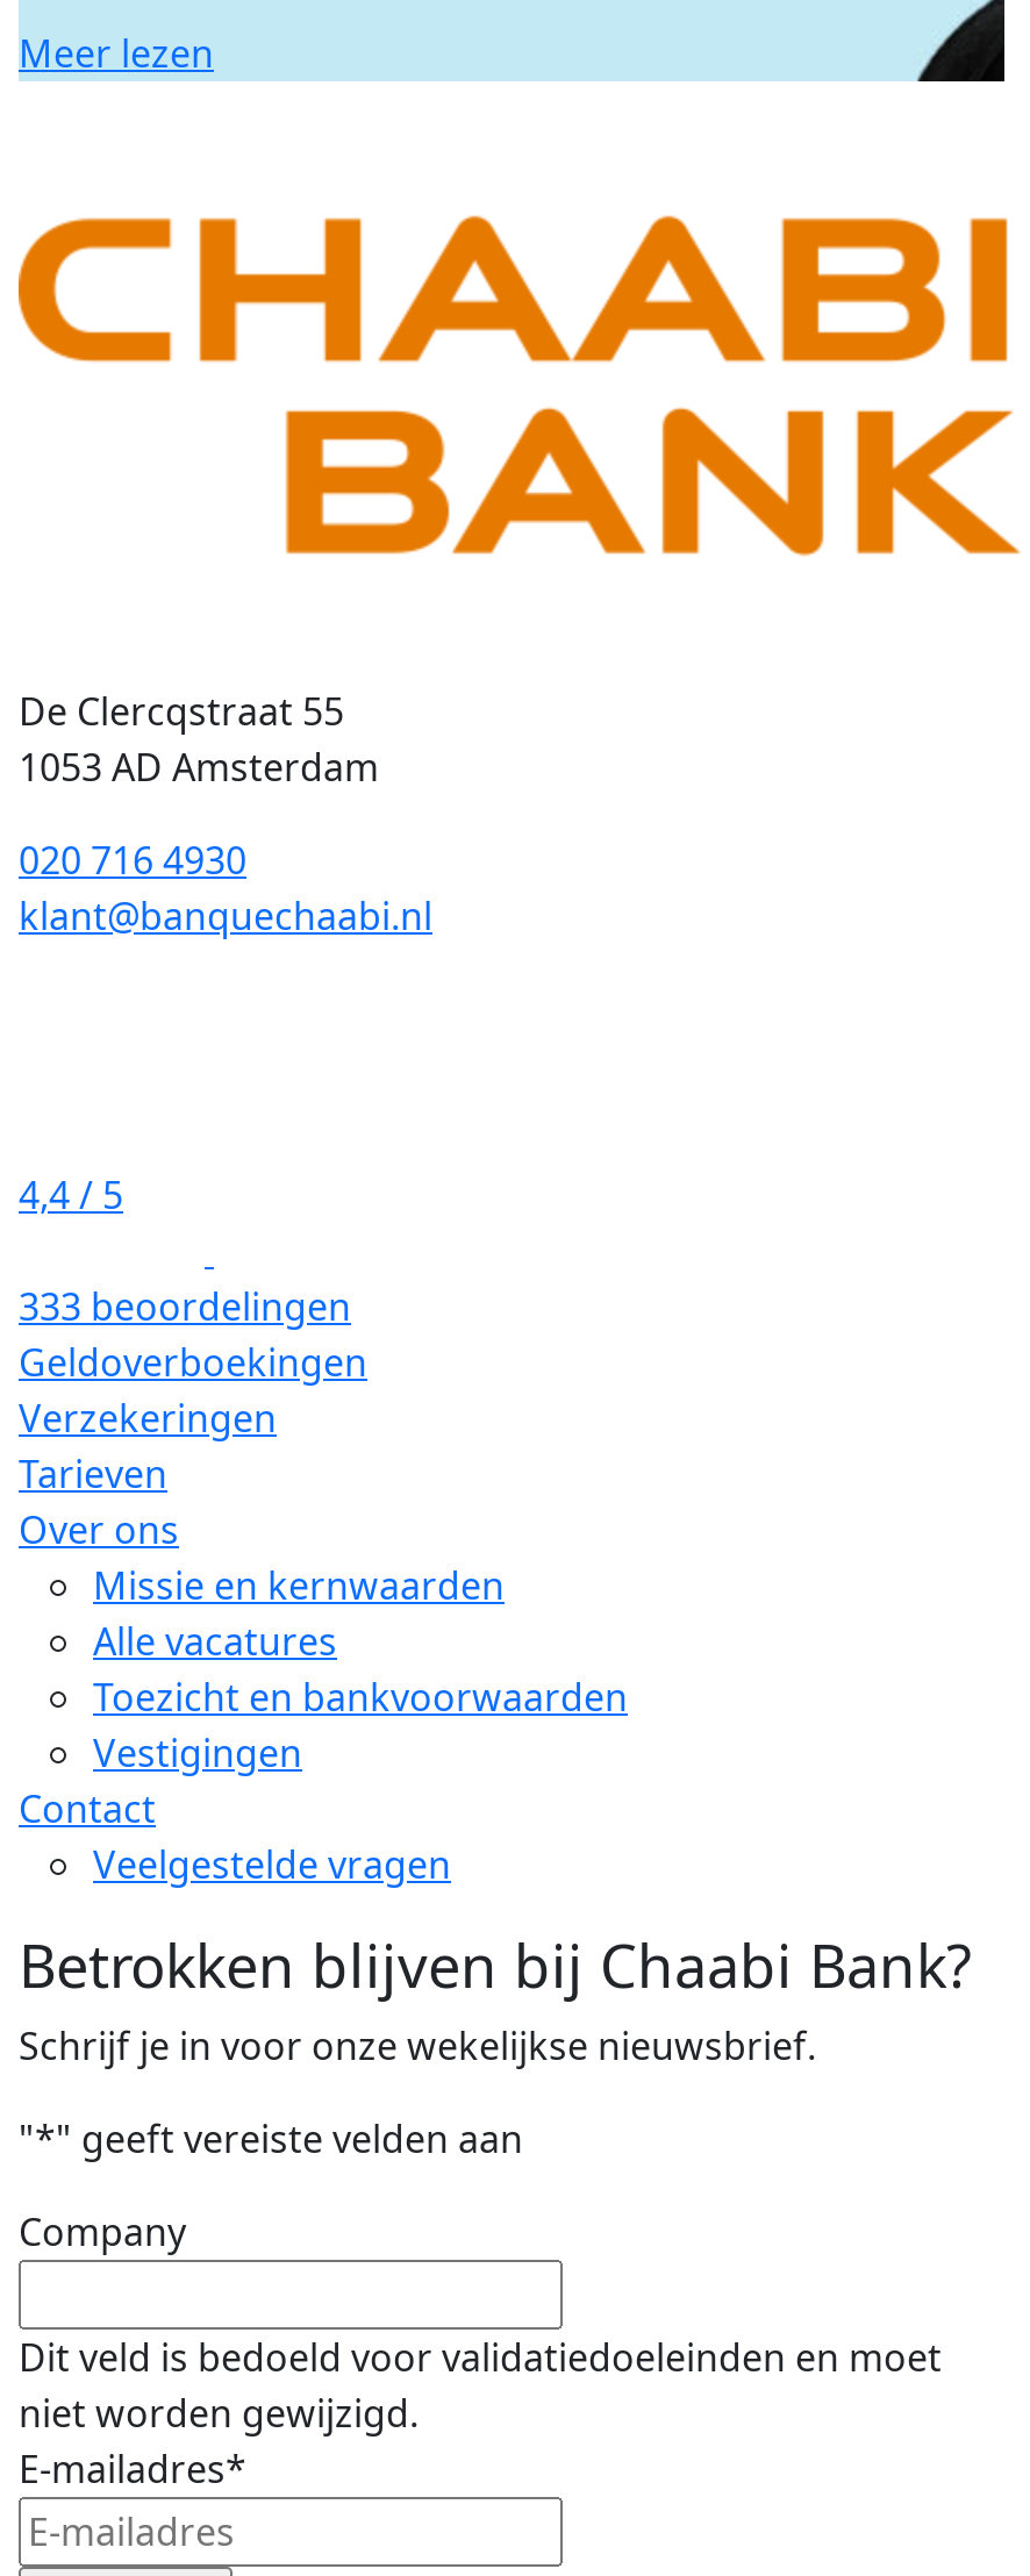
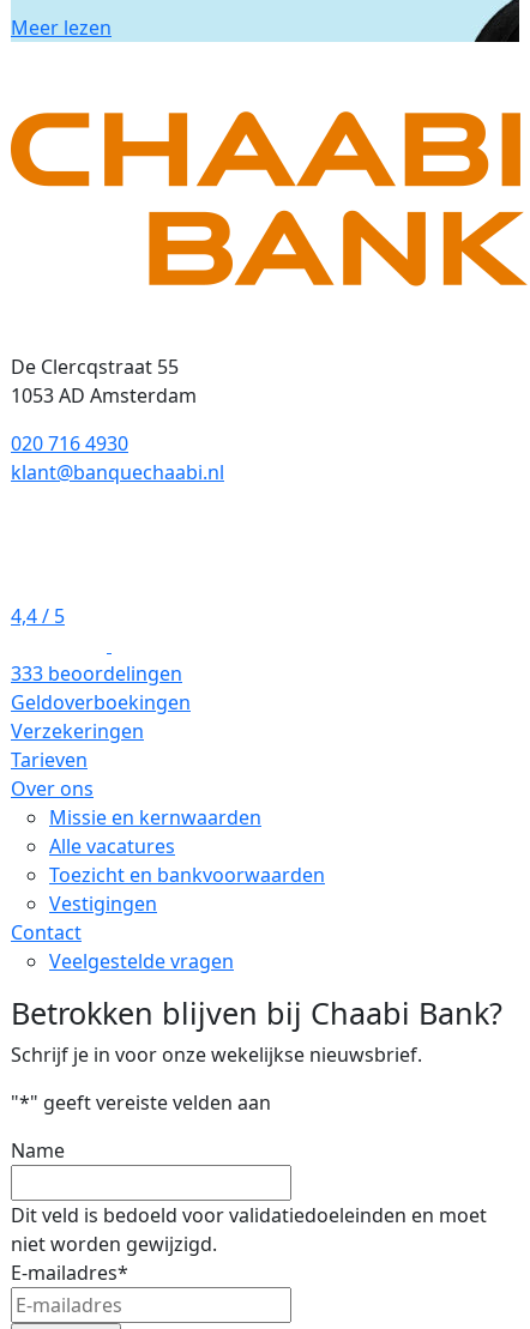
- Company
+ Name
